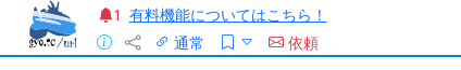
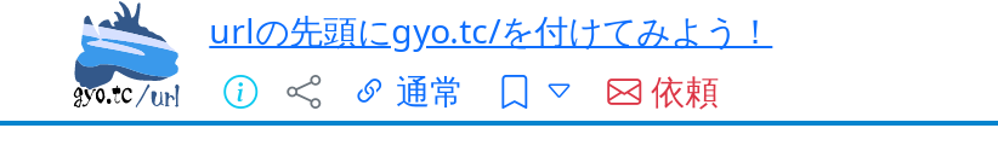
- 1 有料機能についてはこちら！
+ urlの先頭にgyo.tc/を付けてみよう！
